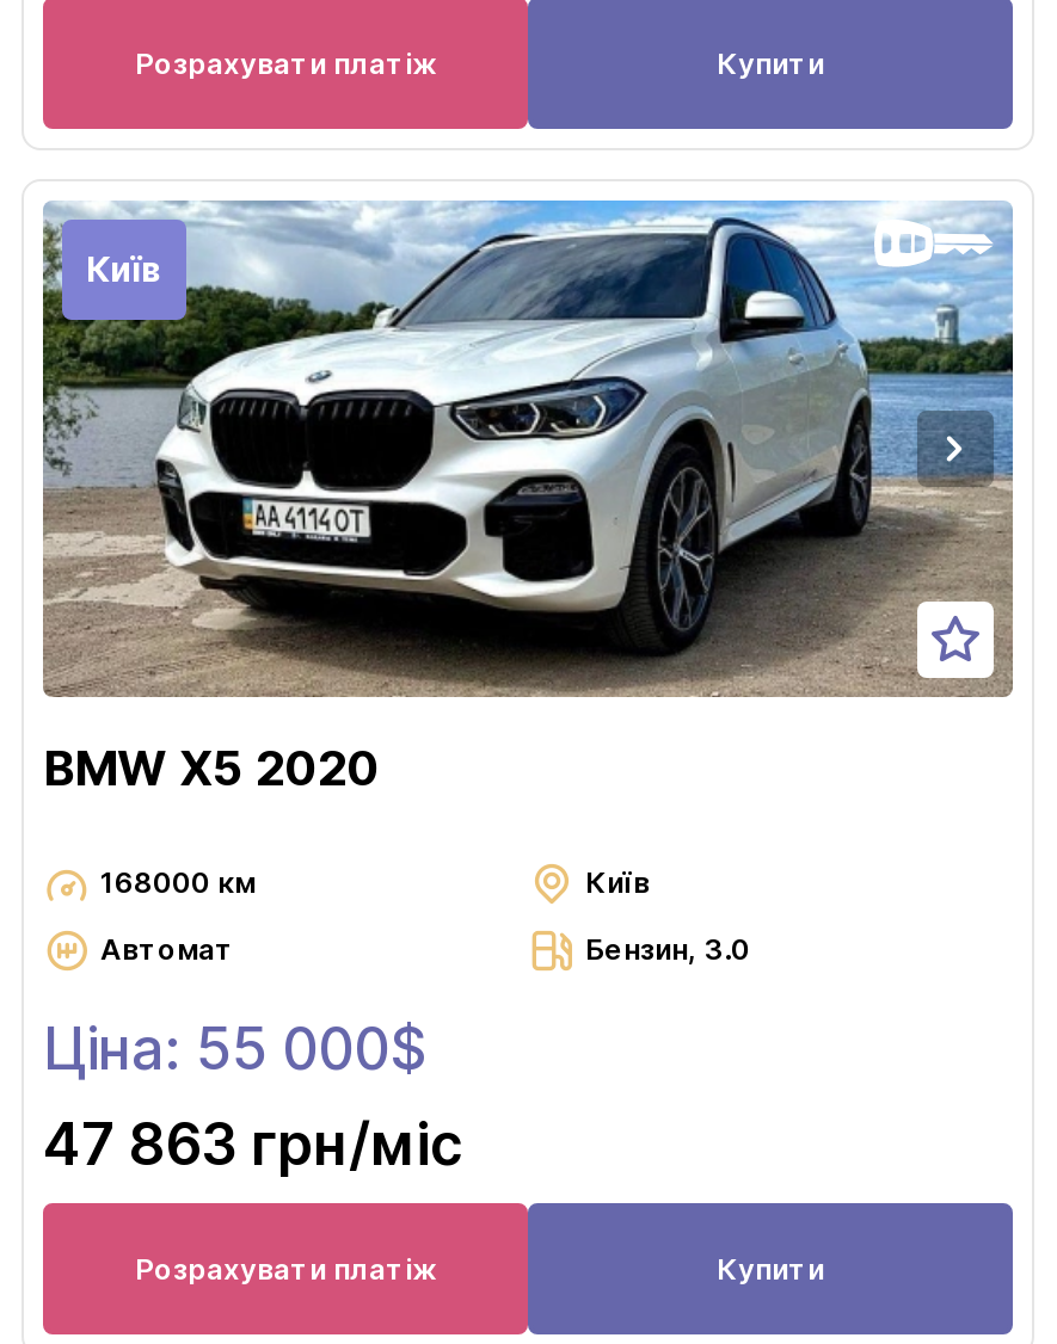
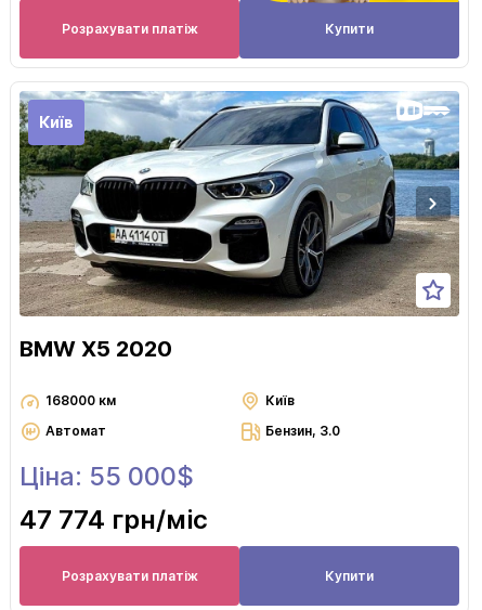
- 47 863 грн/міс
+ 47 774 грн/міс
